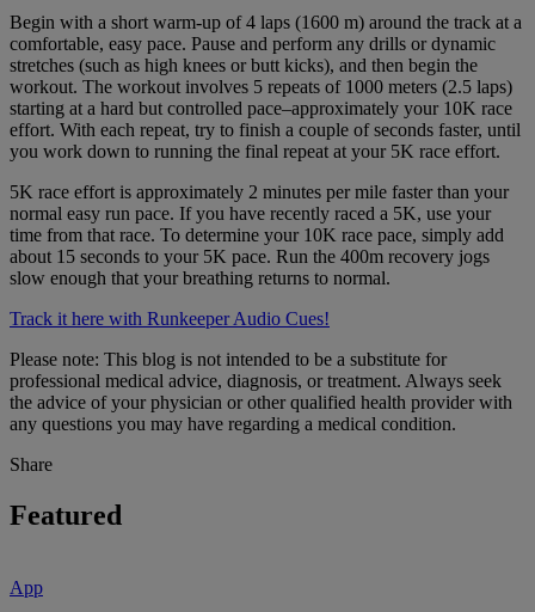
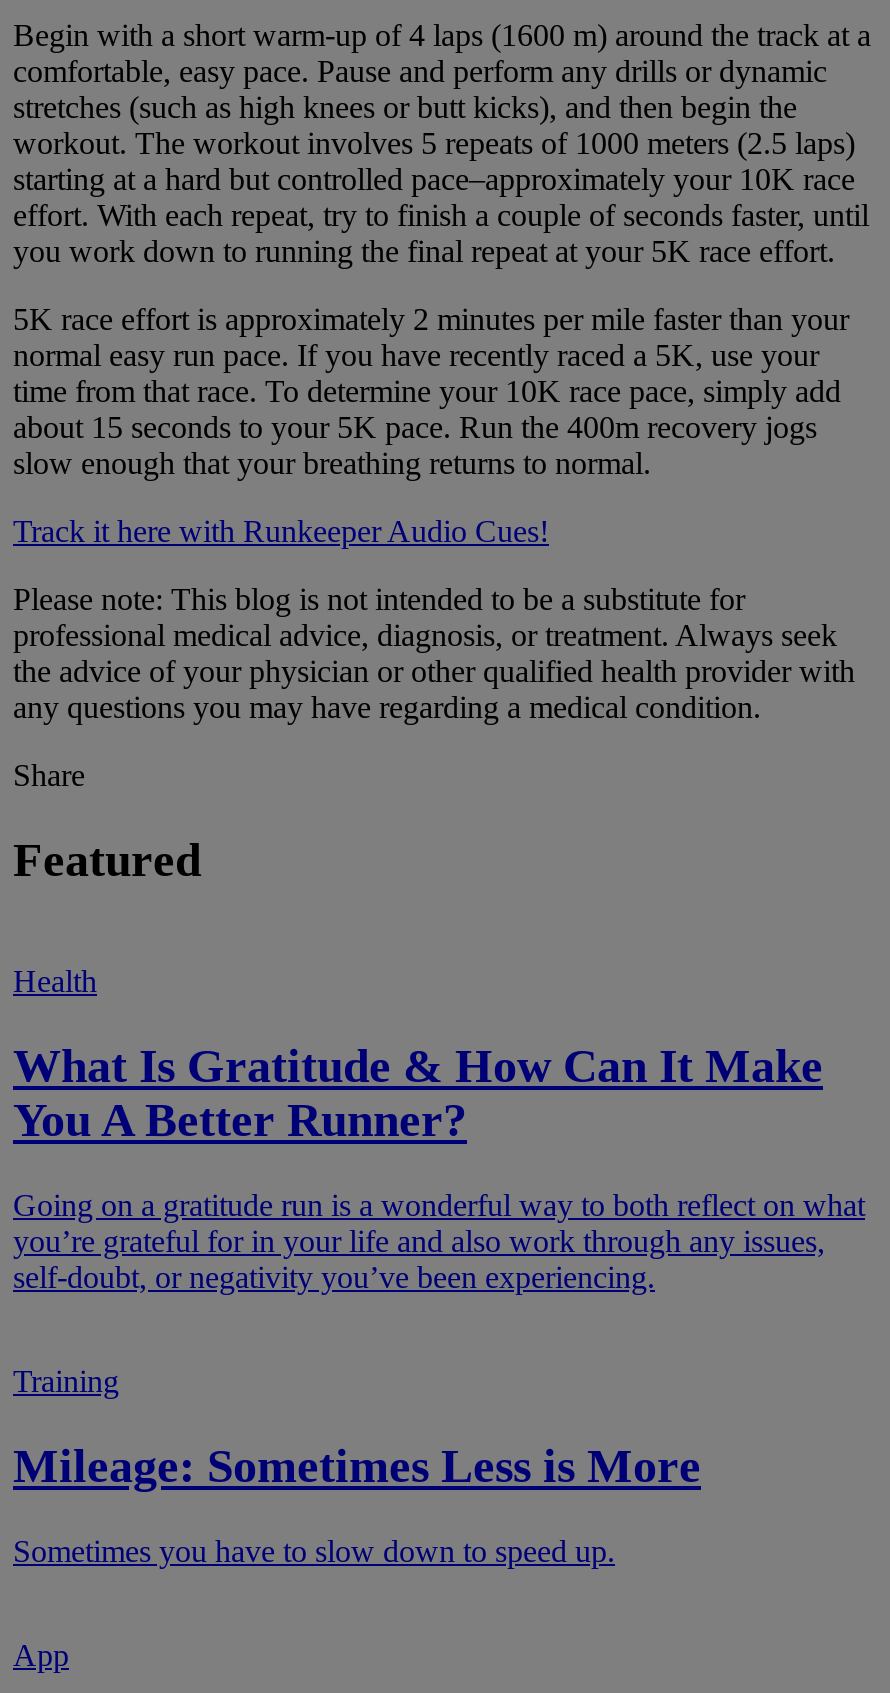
+ Health
+ What Is Gratitude & How Can It Make
+ You A Better Runner?
+ Going on a gratitude run is a wonderful way to both reflect on what
+ you’re grateful for in your life and also work through any issues,
+ self-doubt, or negativity you’ve been experiencing.
+ Training
+ Mileage: Sometimes Less is More
+ Sometimes you have to slow down to speed up.
